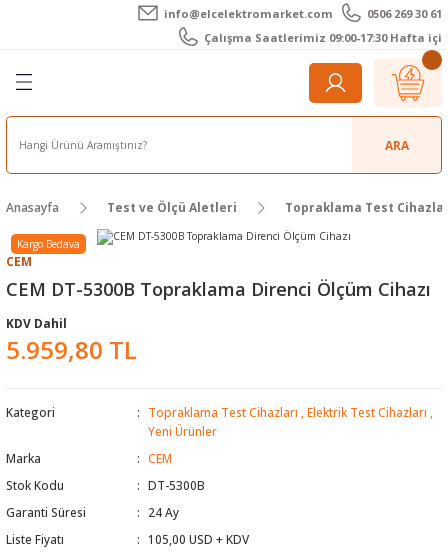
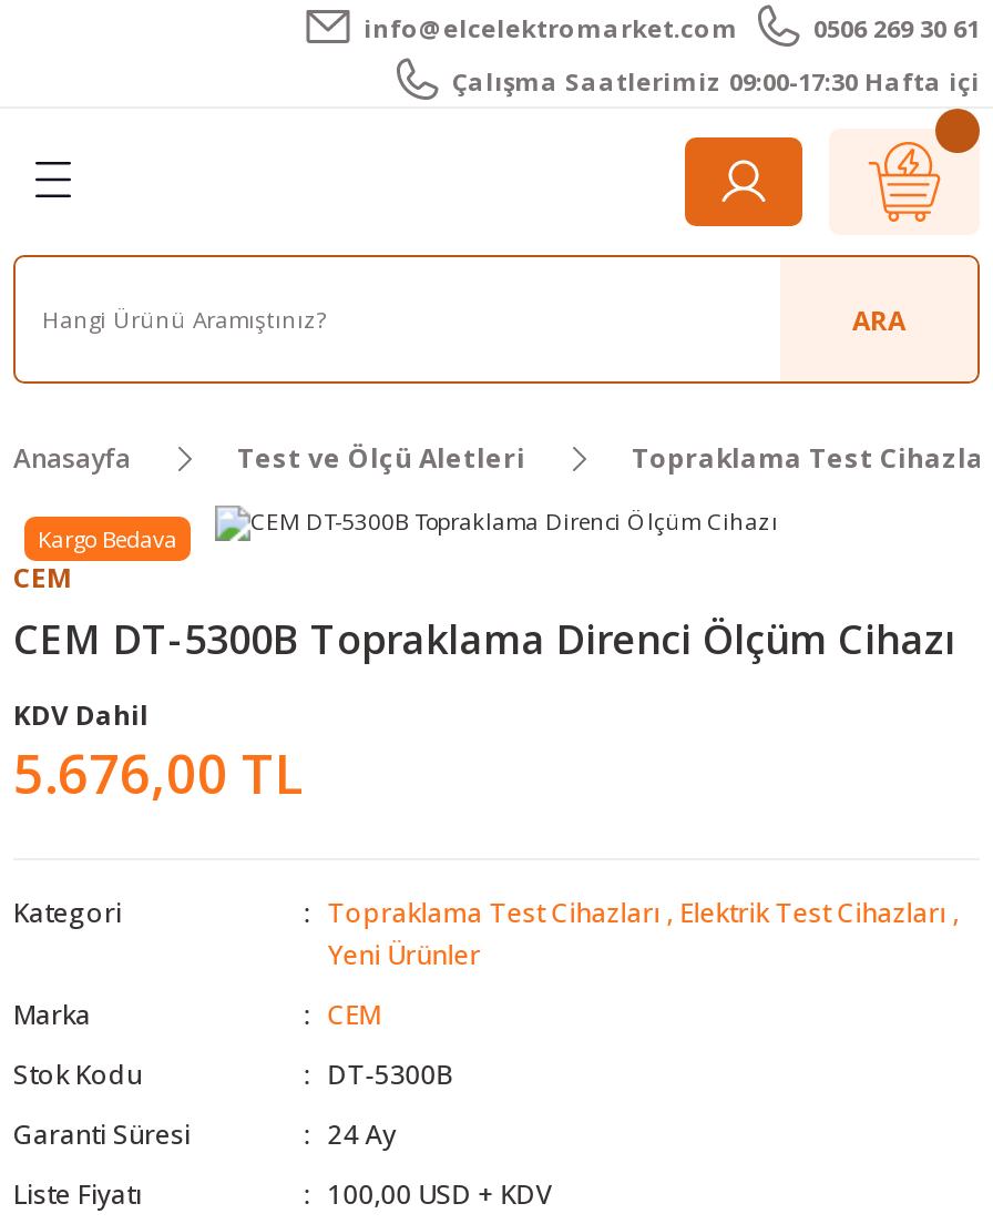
- 5.959,80 TL
+ 5.676,00 TL

- 105,00 USD + KDV
+ 100,00 USD + KDV
